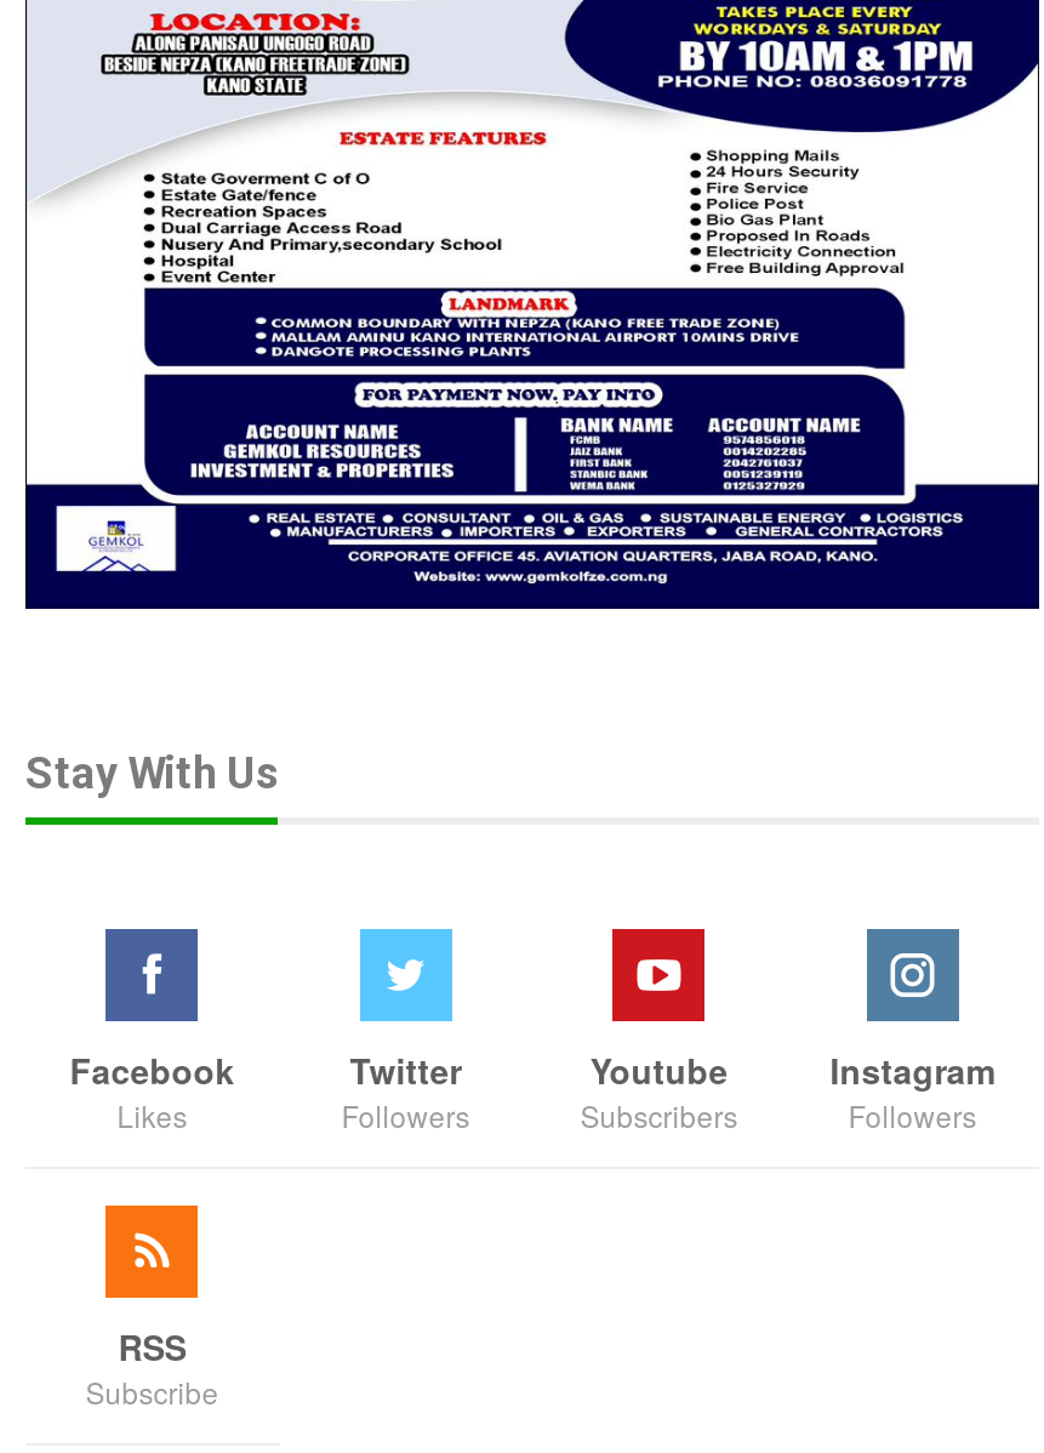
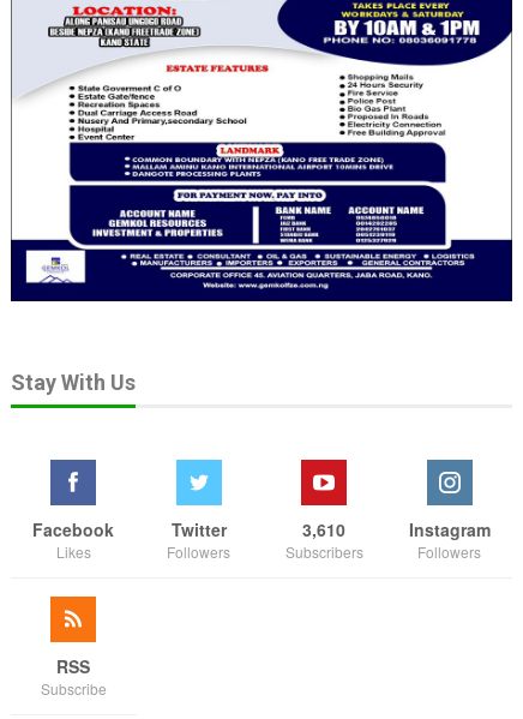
- Youtube
+ 3,610
